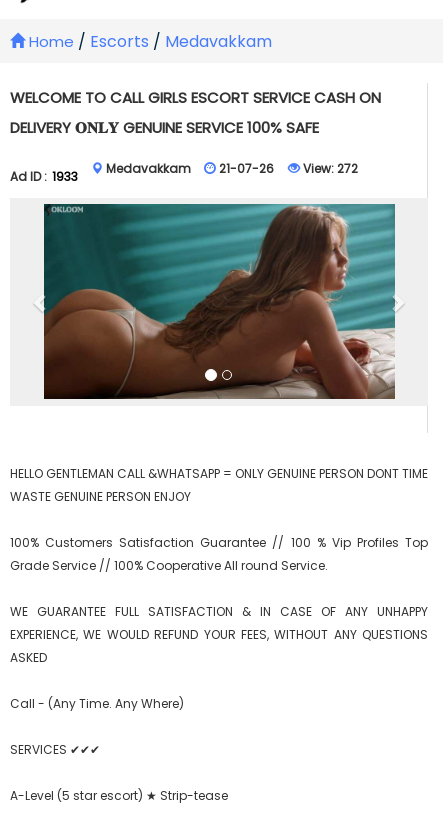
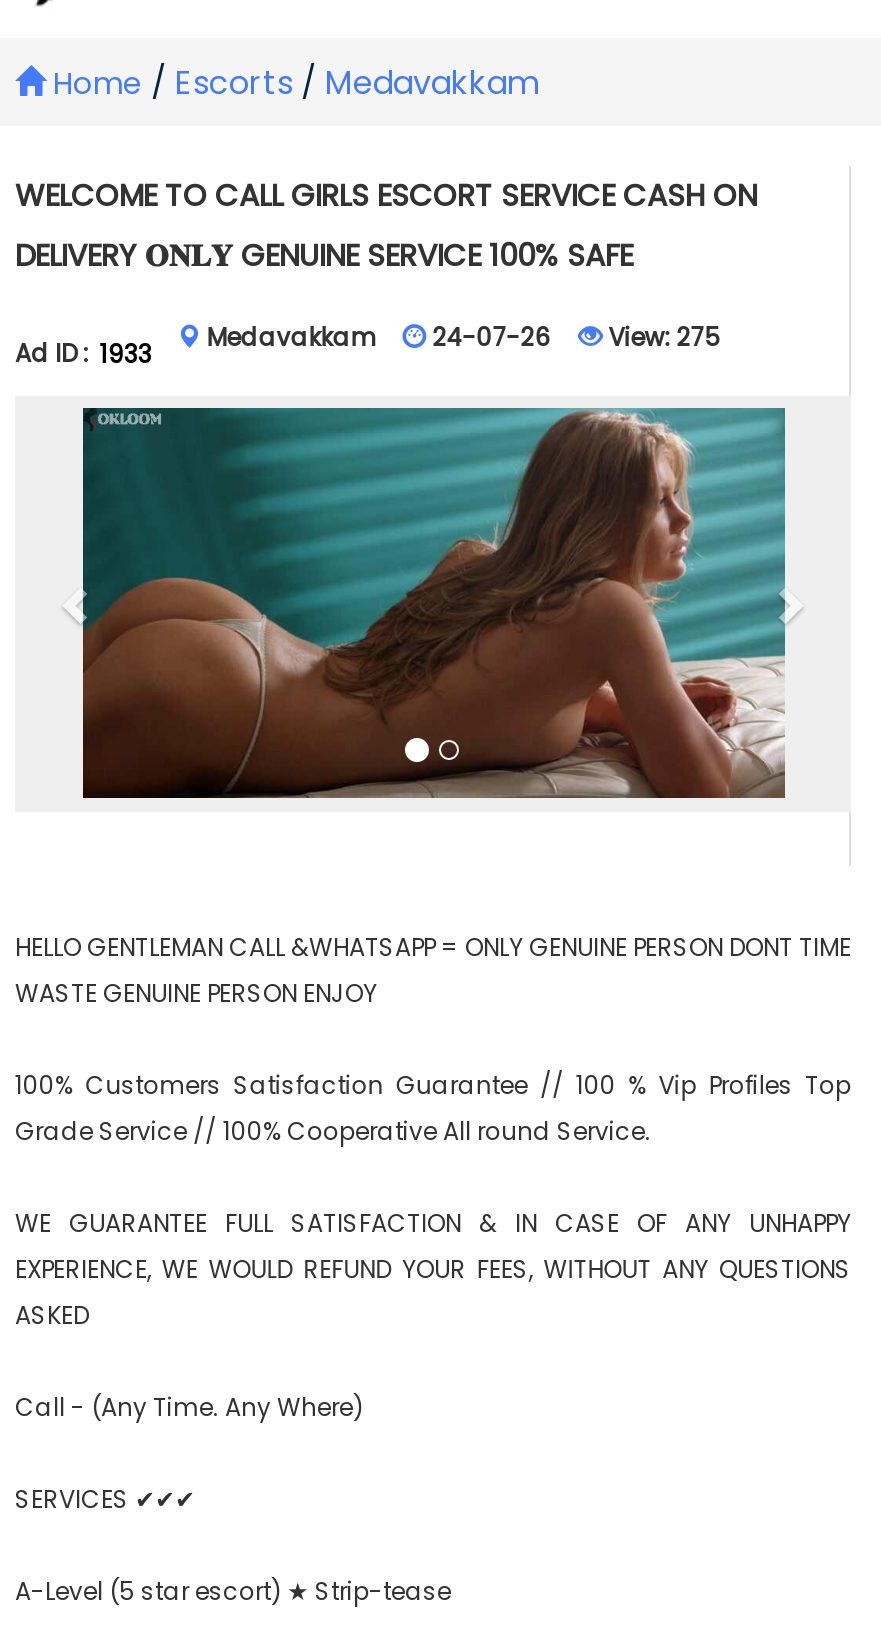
- 21-07-26
+ 24-07-26

- View: 272
+ View: 275
